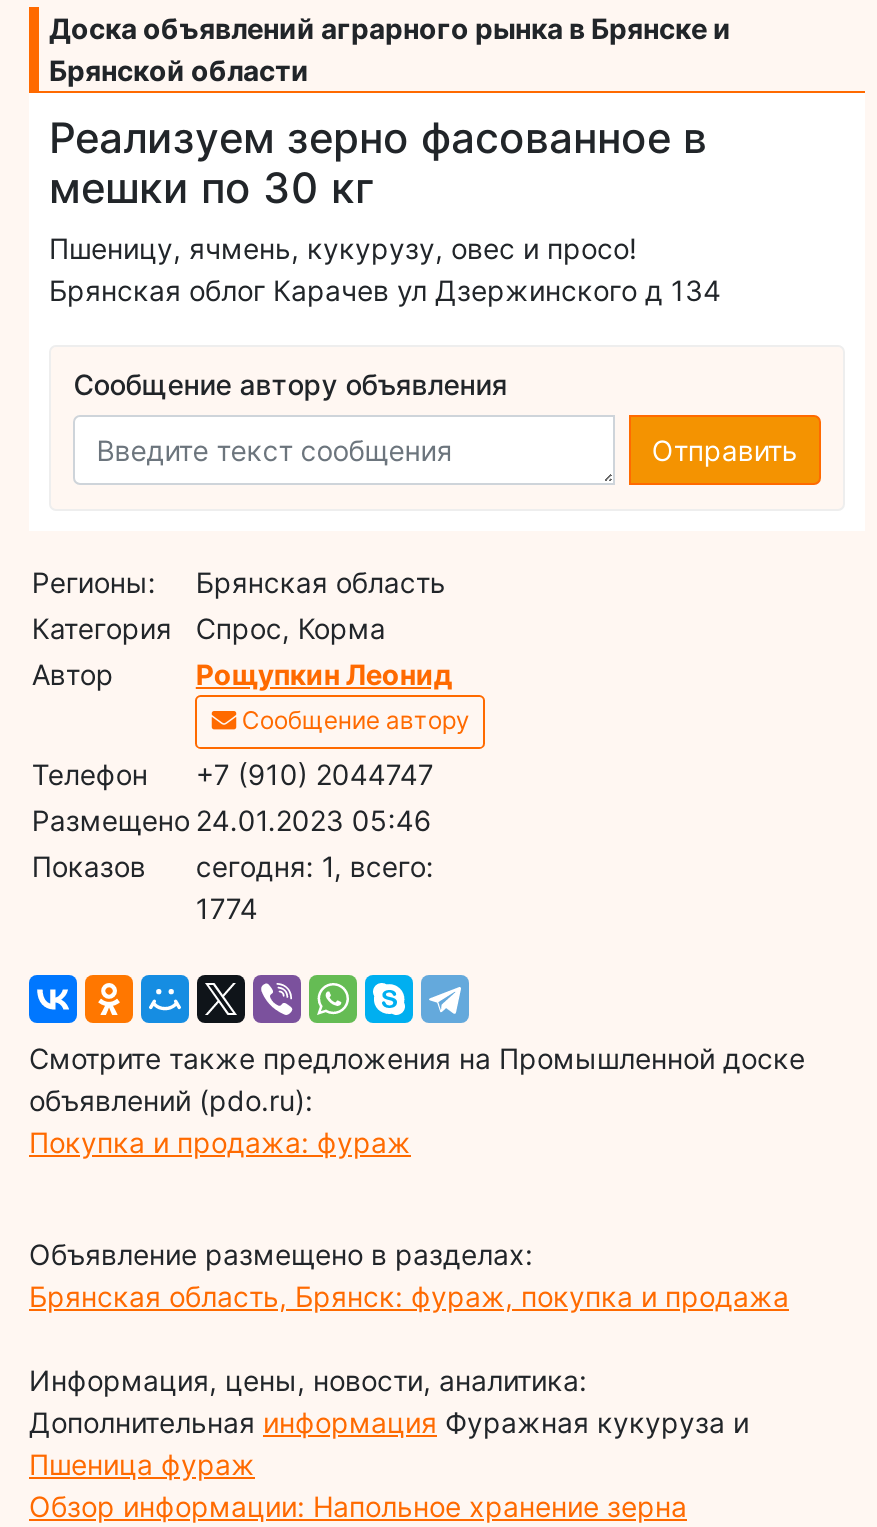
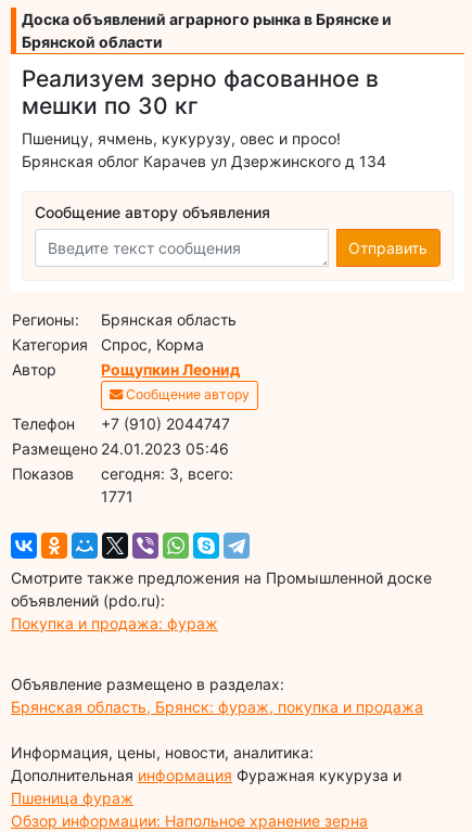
- cегодня: 1, всего:
+ cегодня: 3, всего:

- 1774
+ 1771
